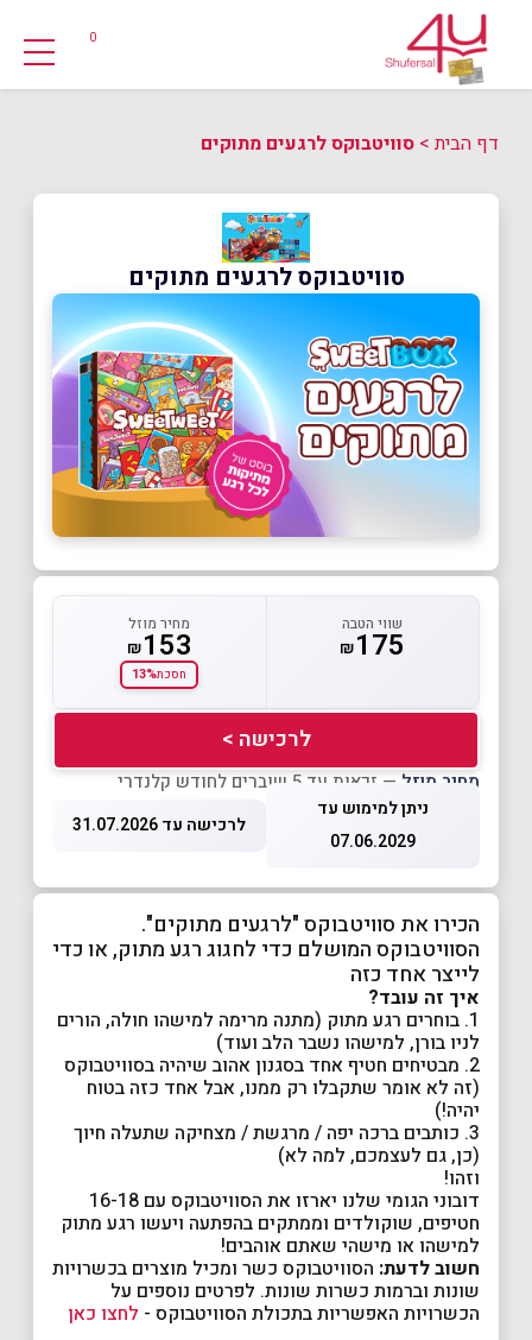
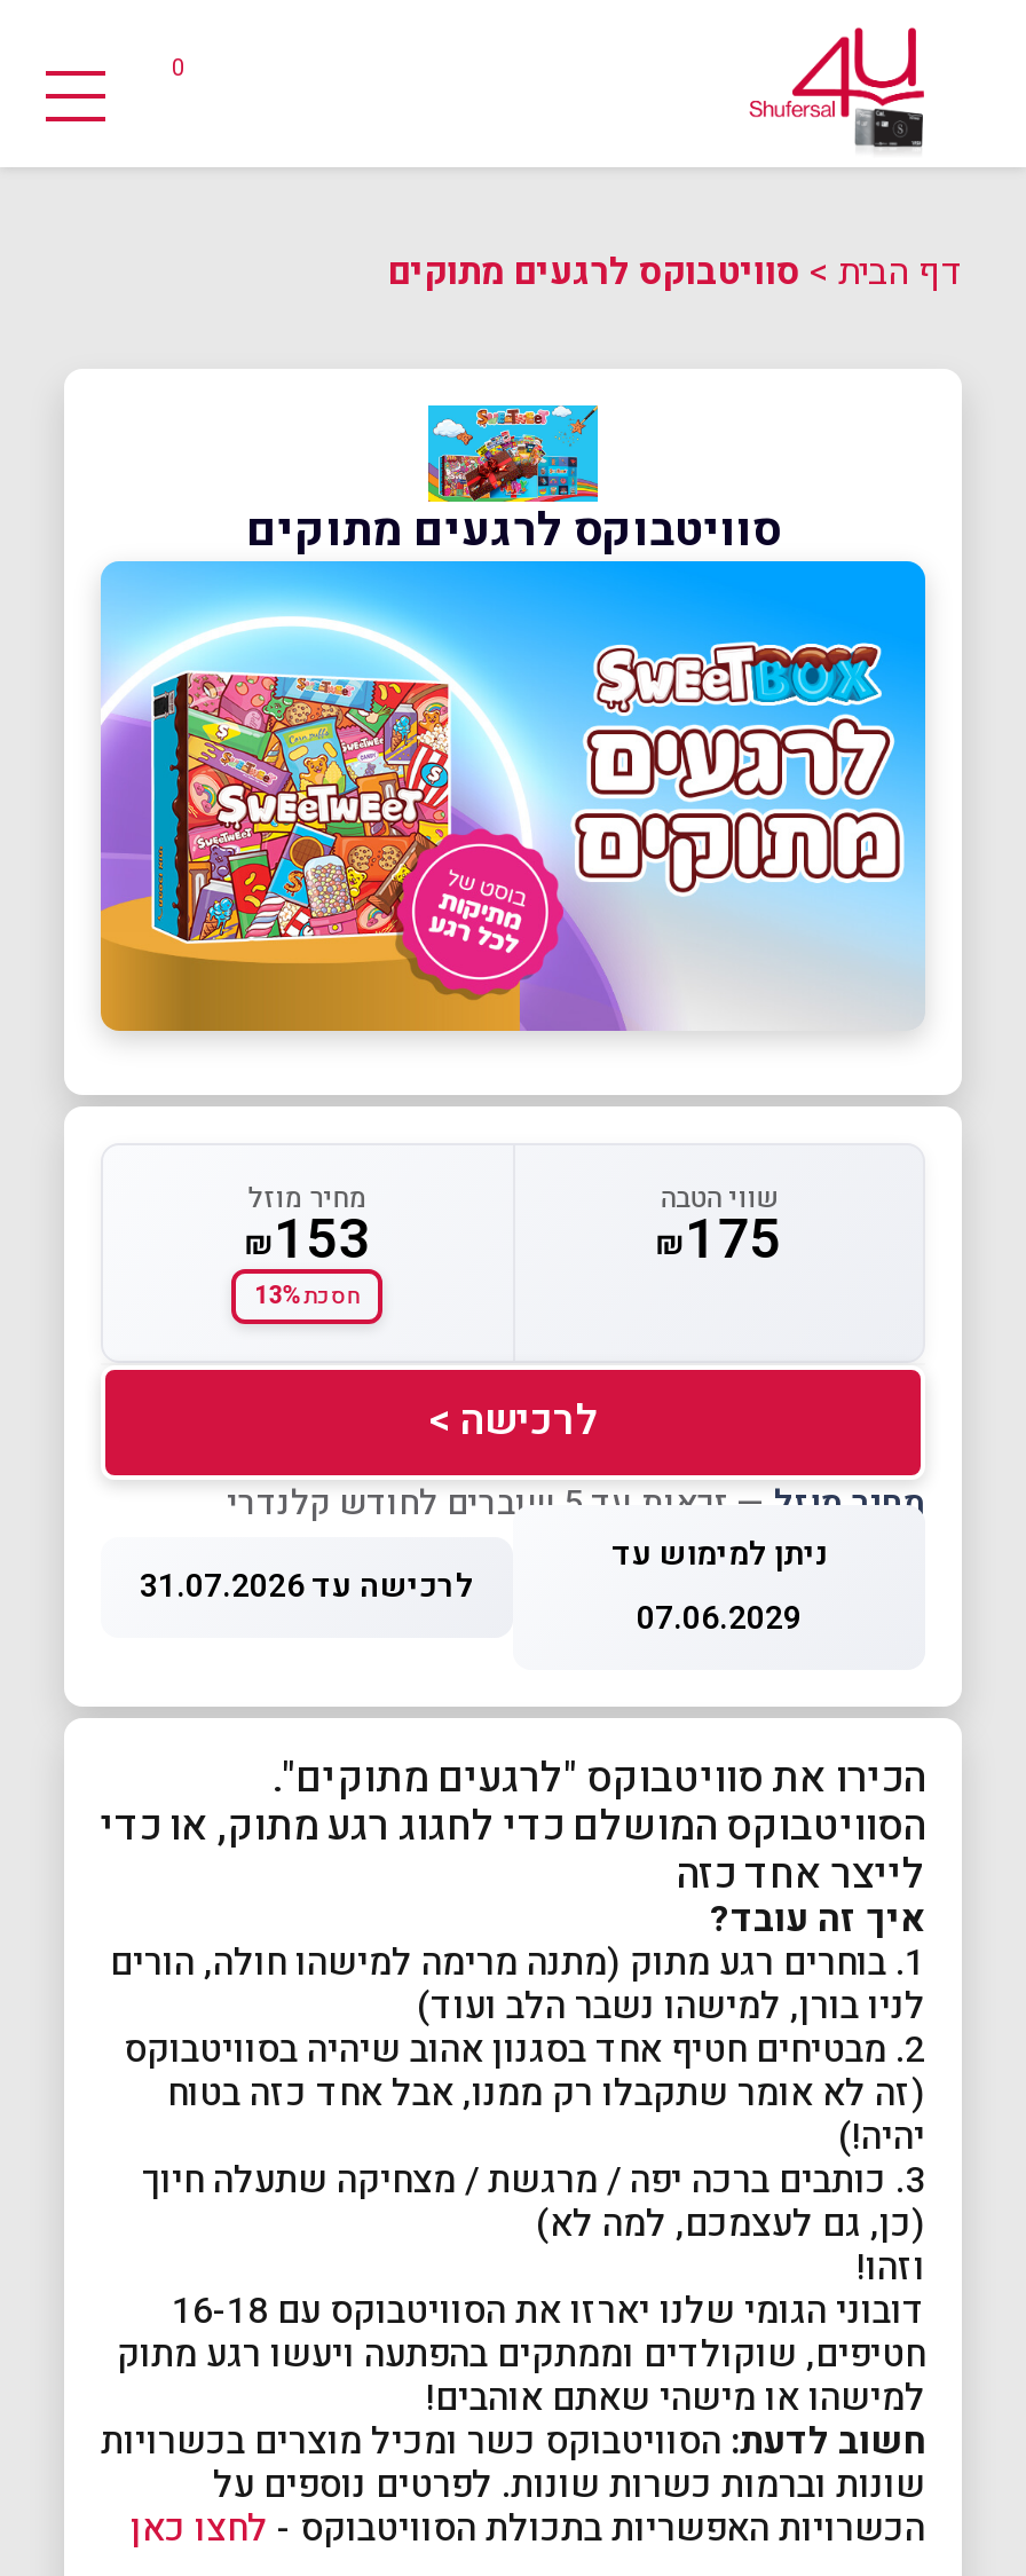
- [image]
+ [image]
